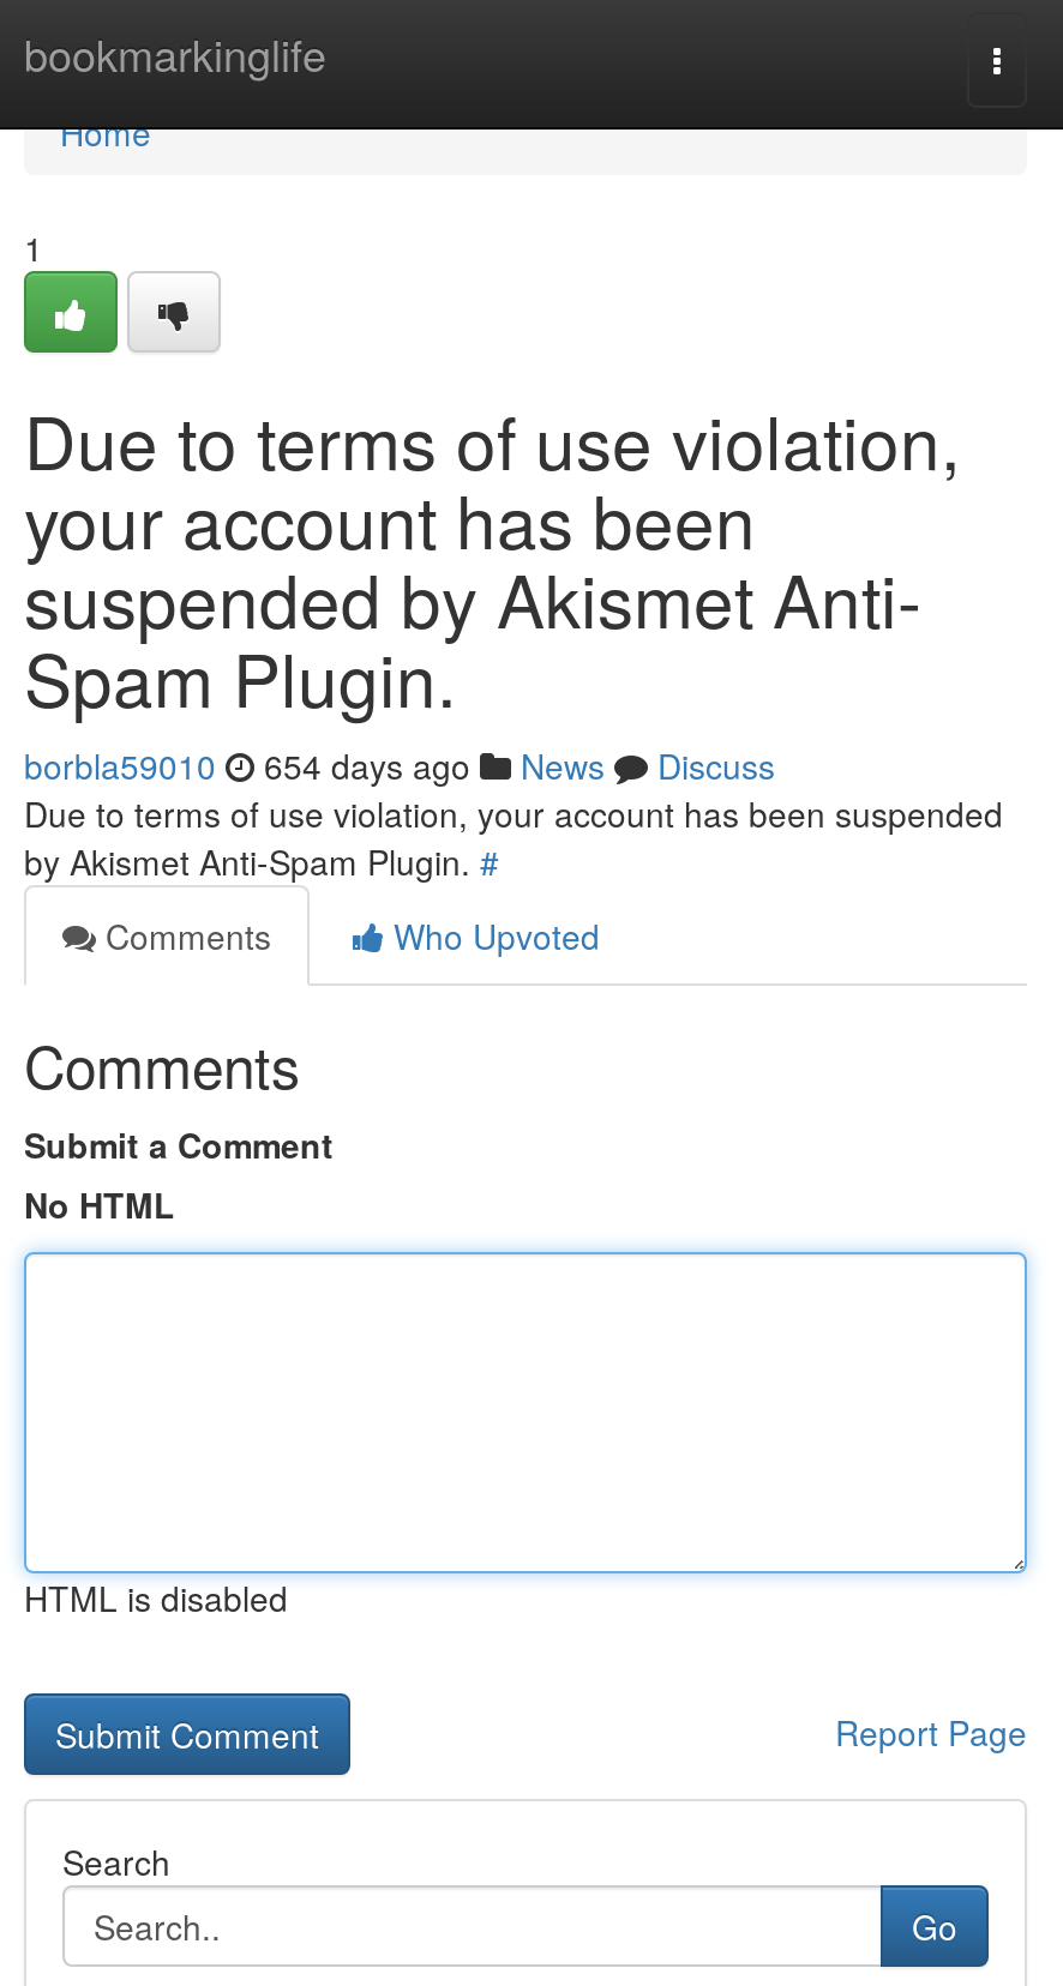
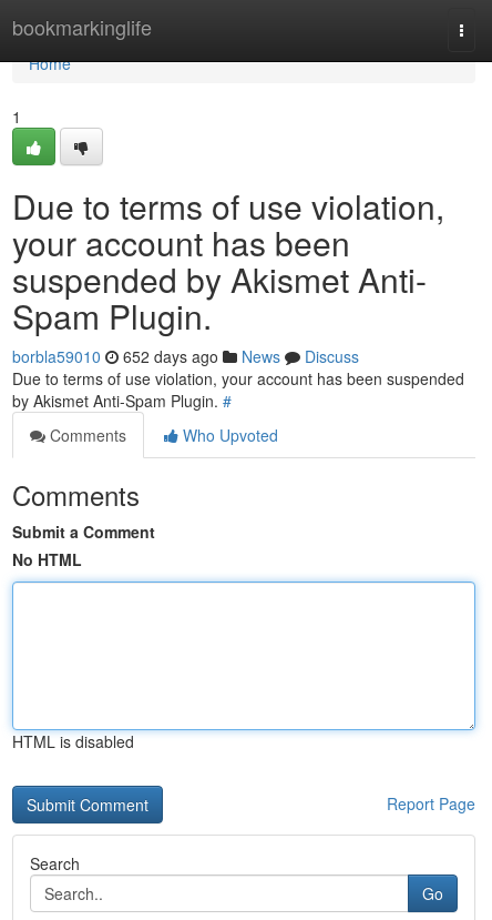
- borbla59010 654 days ago News Discuss
+ borbla59010 652 days ago News Discuss
